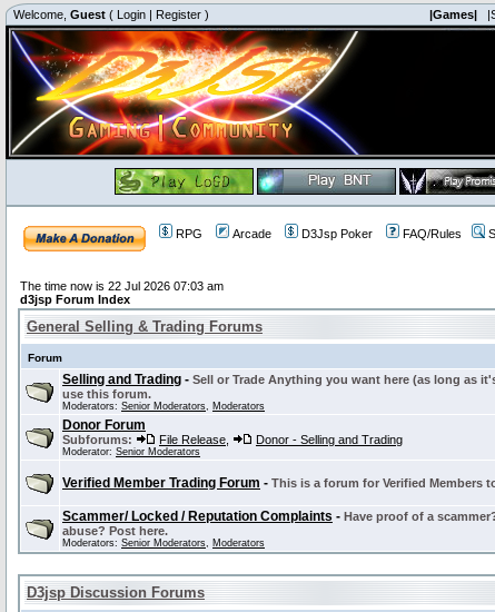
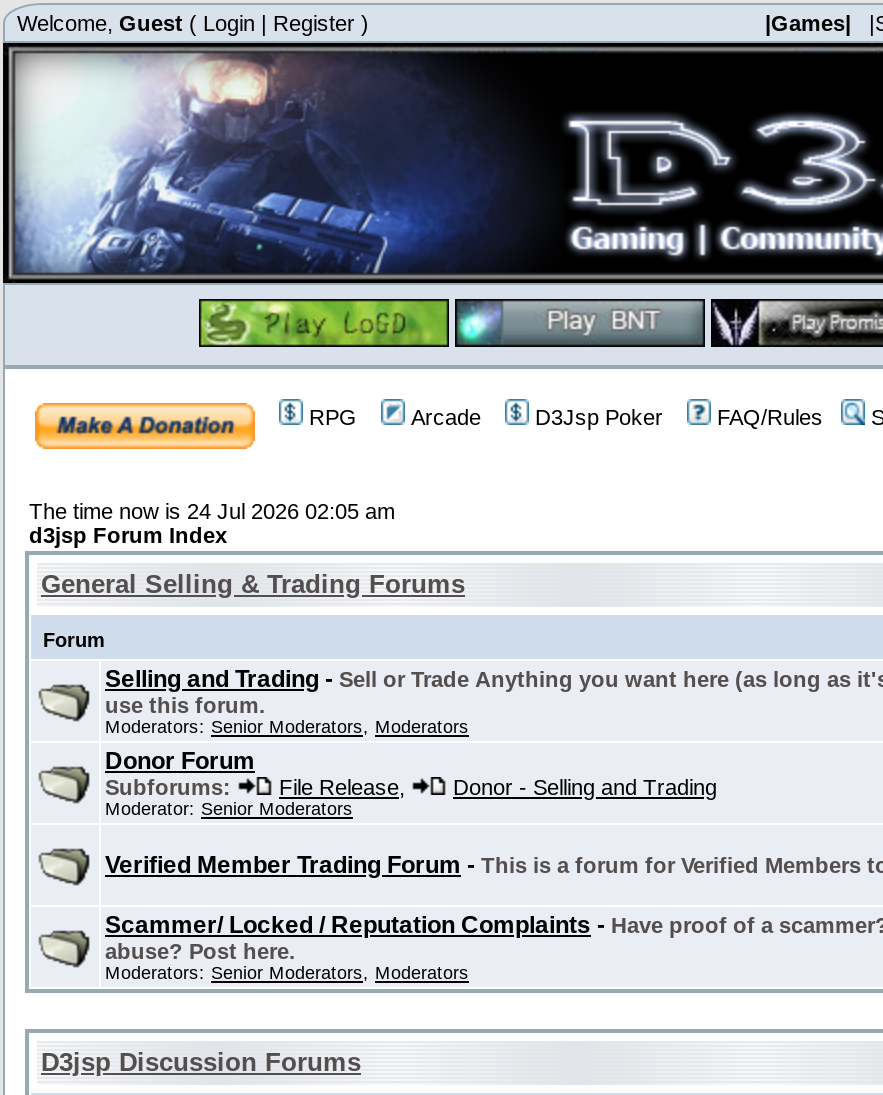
- [image]
+ [image]

- The time now is 22 Jul 2026 07:03 am
+ The time now is 24 Jul 2026 02:05 am
